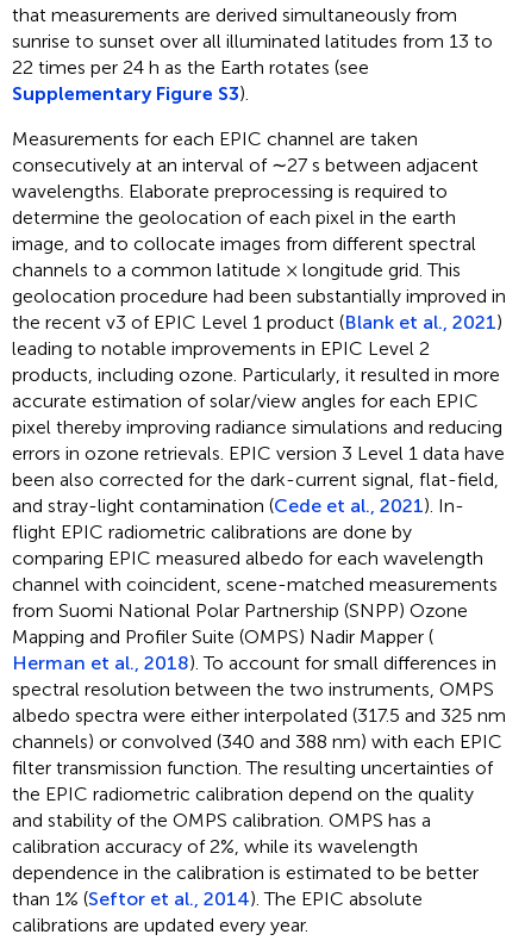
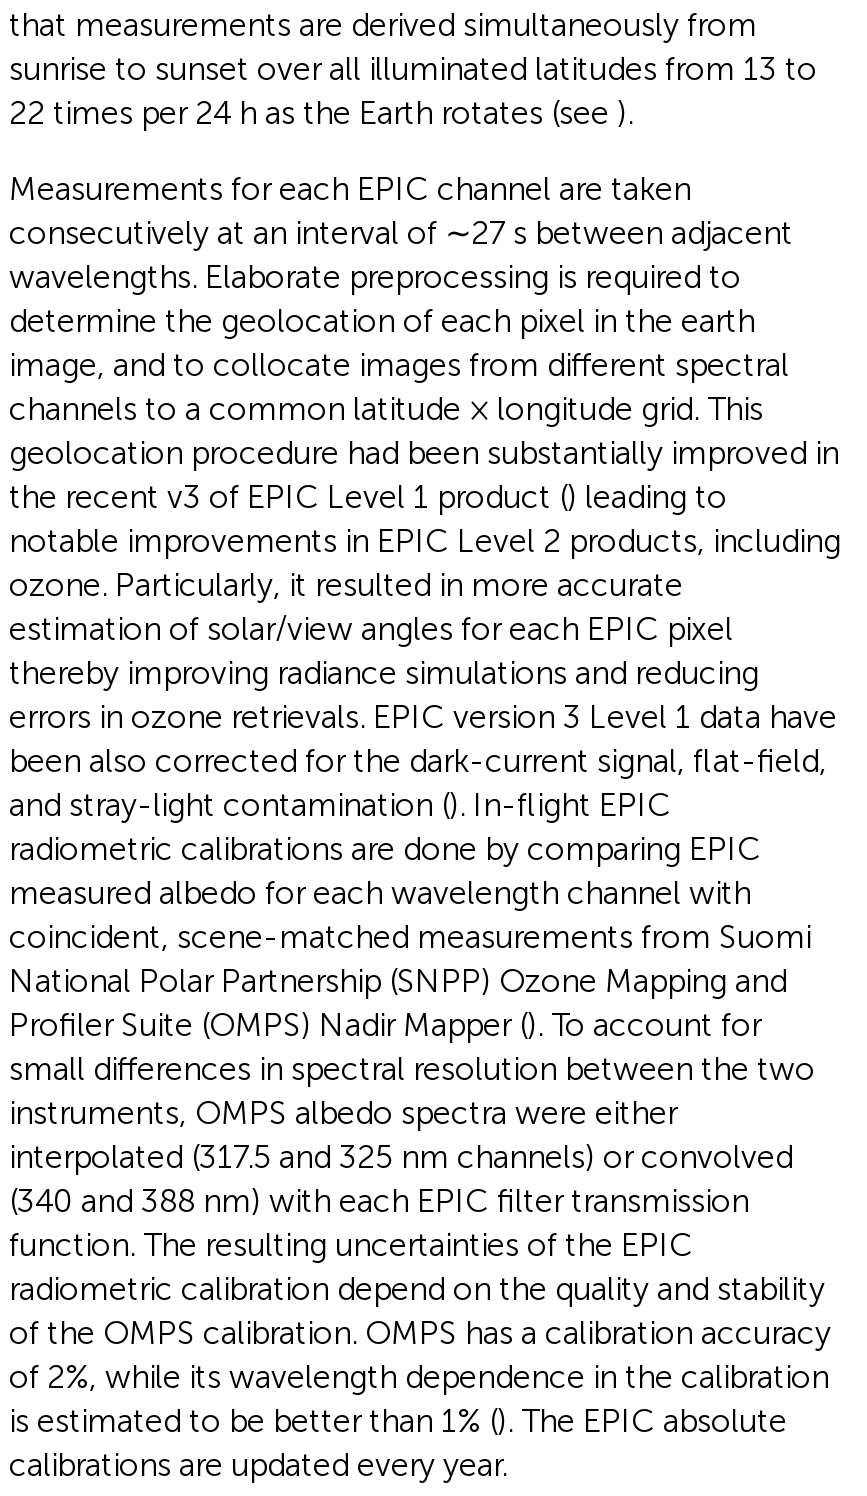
- 22 times per 24 h as the Earth rotates (see
- Supplementary Figure S3).
+ 22 times per 24 h as the Earth rotates (see).

- the recent v3 of EPIC Level 1 product (Blank et al., 2021)
- leading to notable improvements in EPIC Level 2
- products, including ozone. Particularly, it resulted in more
- accurate estimation of solar/view angles for each EPIC
- pixel thereby improving radiance simulations and reducing
+ the recent v3 of EPIC Level 1 product () leading to
+ notable improvements in EPIC Level 2 products, including
+ ozone. Particularly, it resulted in more accurate
+ estimation of solar/view angles for each EPIC pixel
+ thereby improving radiance simulations and reducing

- and stray-light contamination (Cede et al., 2021). In-
- flight EPIC radiometric calibrations are done by
- comparing EPIC measured albedo for each wavelength
- channel with coincident, scene-matched measurements
- from Suomi National Polar Partnership (SNPP) Ozone
- Mapping and Profiler Suite (OMPS) Nadir Mapper (
- Herman et al., 2018). To account for small differences in
- spectral resolution between the two instruments, OMPS
- albedo spectra were either interpolated (317.5 and 325 nm
- channels) or convolved (340 and 388 nm) with each EPIC
- filter transmission function. The resulting uncertainties of
- the EPIC radiometric calibration depend on the quality
- and stability of the OMPS calibration. OMPS has a
- calibration accuracy of 2%, while its wavelength
- dependence in the calibration is estimated to be better
- than 1% (Seftor et al., 2014). The EPIC absolute
+ and stray-light contamination (). In-flight EPIC
+ radiometric calibrations are done by comparing EPIC
+ measured albedo for each wavelength channel with
+ coincident, scene-matched measurements from Suomi
+ National Polar Partnership (SNPP) Ozone Mapping and
+ Profiler Suite (OMPS) Nadir Mapper (). To account for
+ small differences in spectral resolution between the two
+ instruments, OMPS albedo spectra were either
+ interpolated (317.5 and 325 nm channels) or convolved
+ (340 and 388 nm) with each EPIC filter transmission
+ function. The resulting uncertainties of the EPIC
+ radiometric calibration depend on the quality and stability
+ of the OMPS calibration. OMPS has a calibration accuracy
+ of 2%, while its wavelength dependence in the calibration
+ is estimated to be better than 1% (). The EPIC absolute
